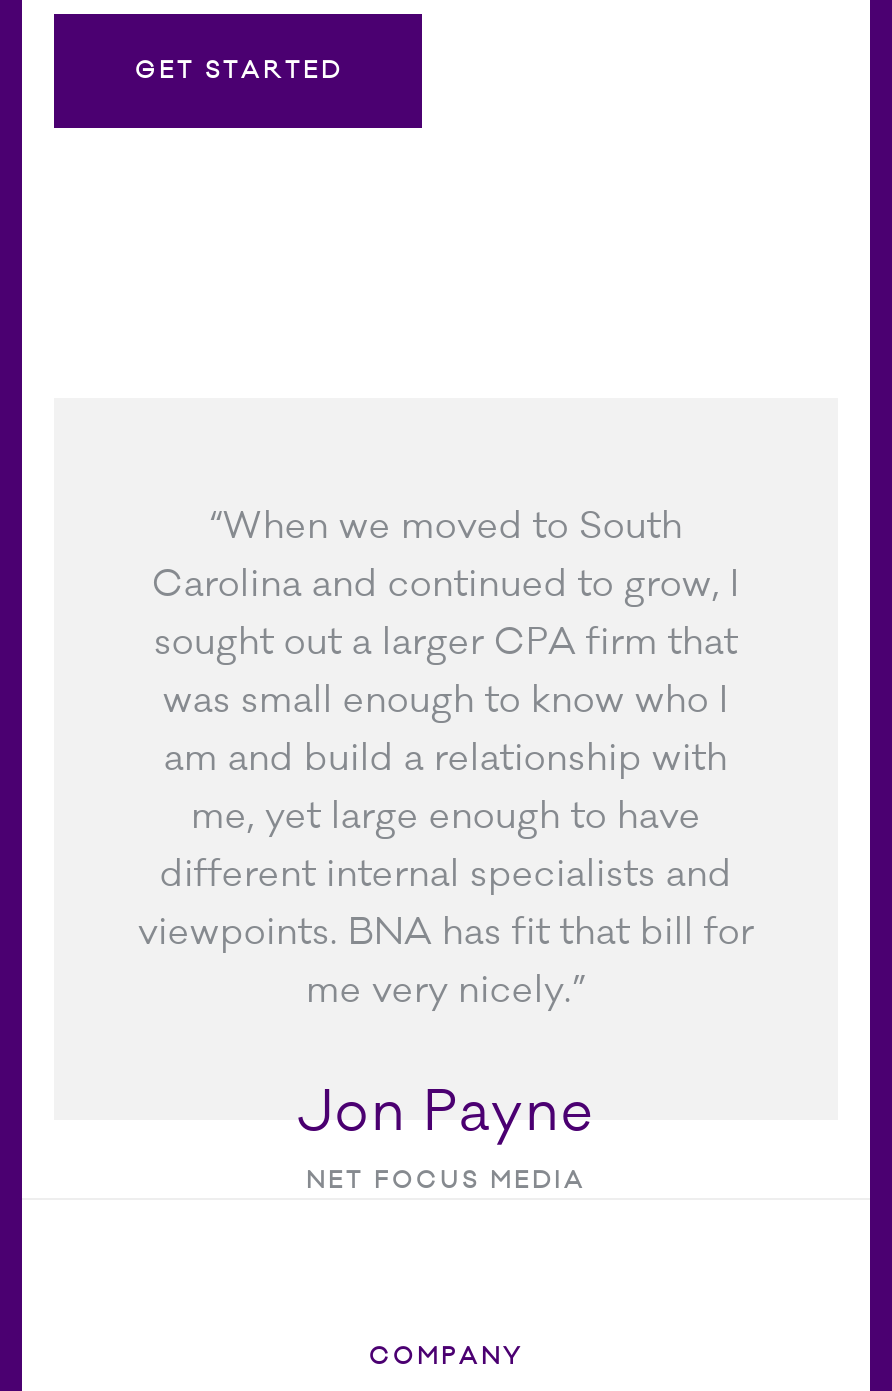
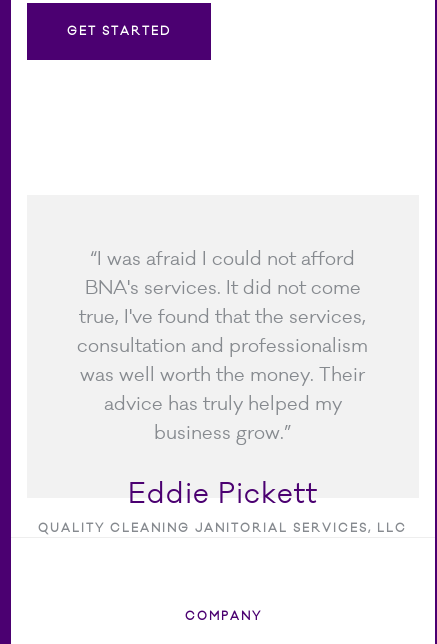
- “When we moved to South
- Carolina and continued to grow, I
- sought out a larger CPA firm that
- was small enough to know who I
- am and build a relationship with
- me, yet large enough to have
- different internal specialists and
- viewpoints. BNA has fit that bill for
- me very nicely.”
+ “I was afraid I could not afford
+ BNA's services. It did not come
+ true, I've found that the services,
+ consultation and professionalism
+ was well worth the money. Their
+ advice has truly helped my
+ business grow.”

- Jon Payne
- NET FOCUS MEDIA
+ Eddie Pickett
+ QUALITY CLEANING JANITORIAL SERVICES, LLC
